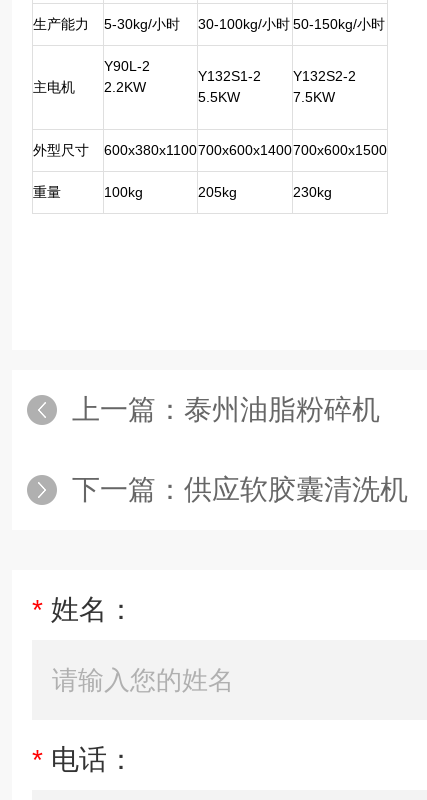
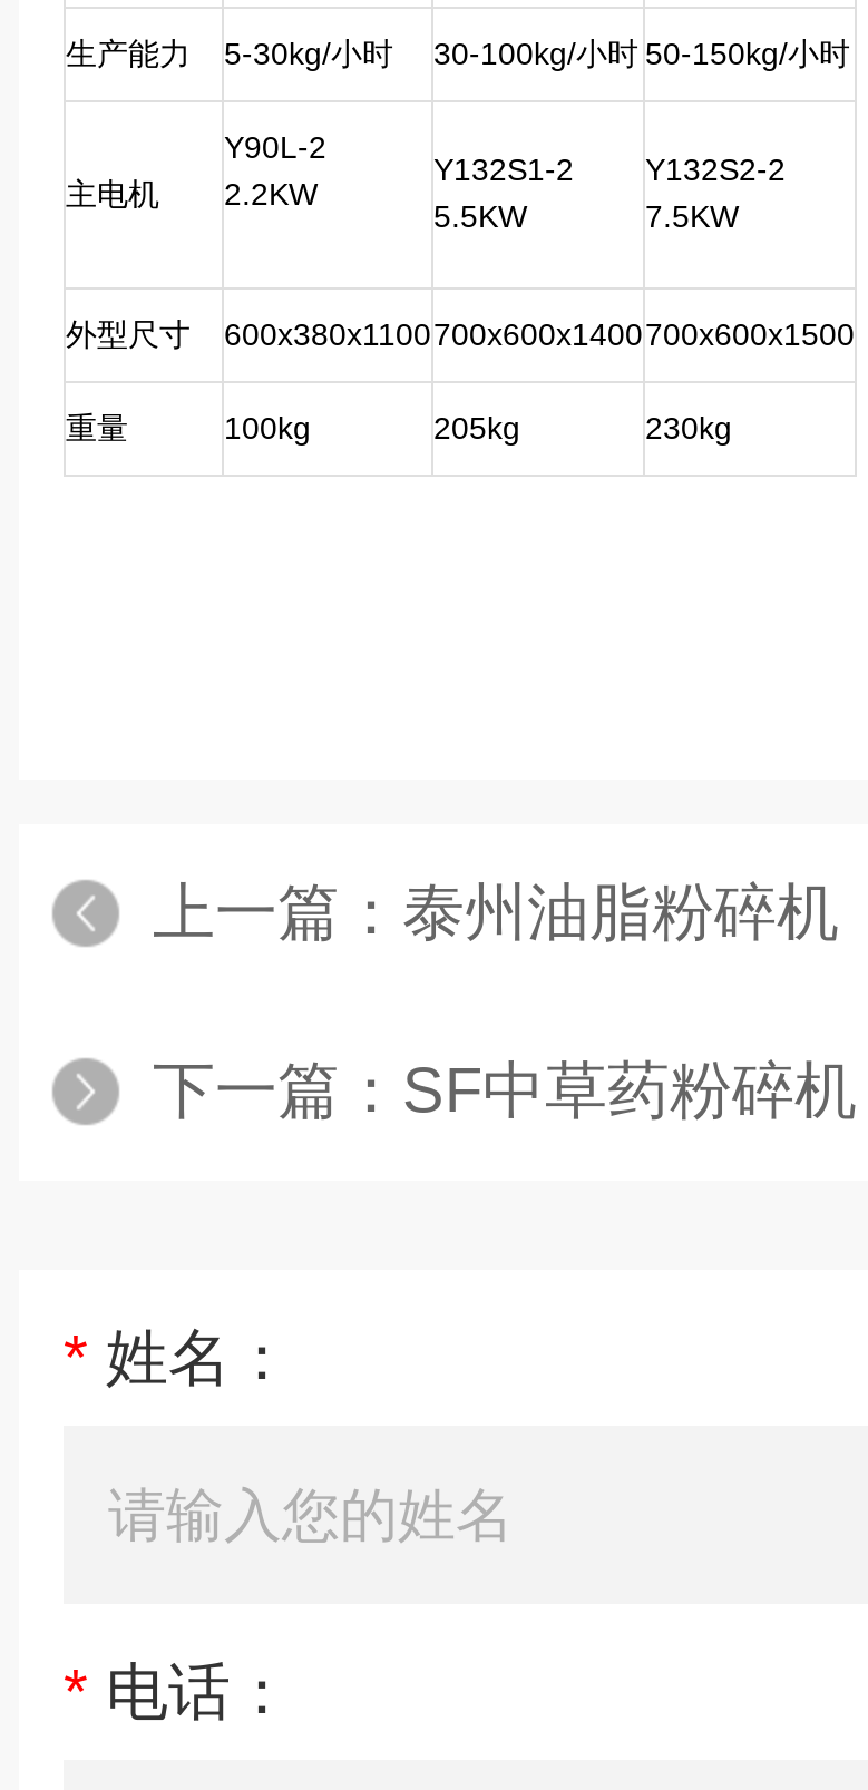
- 下一篇：供应软胶囊清洗机
+ 下一篇：SF中草药粉碎机
